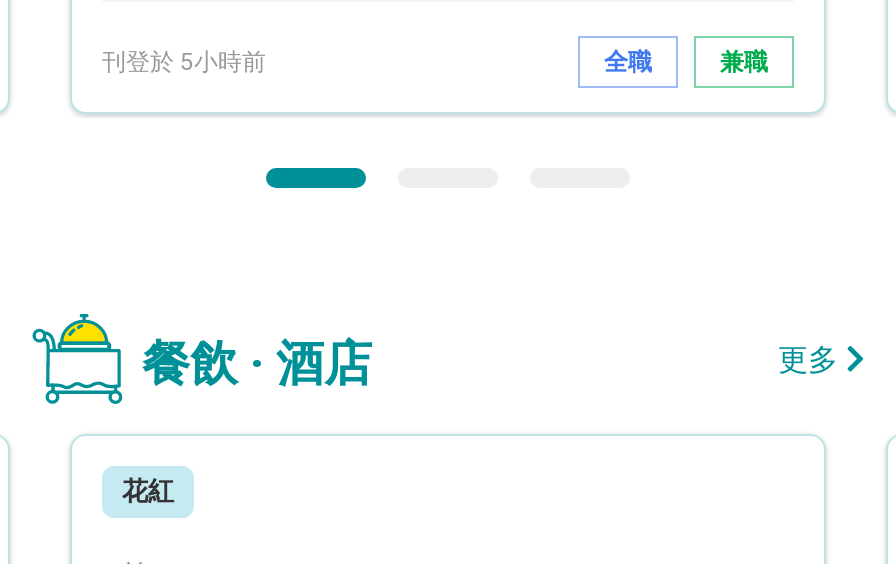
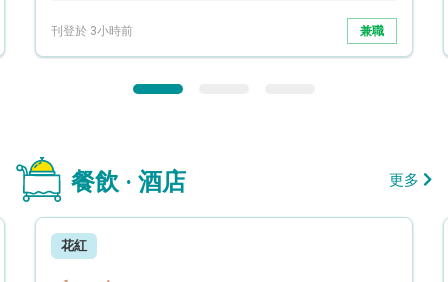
- 刊登於 5小時前
- 全職
+ 刊登於 3小時前
